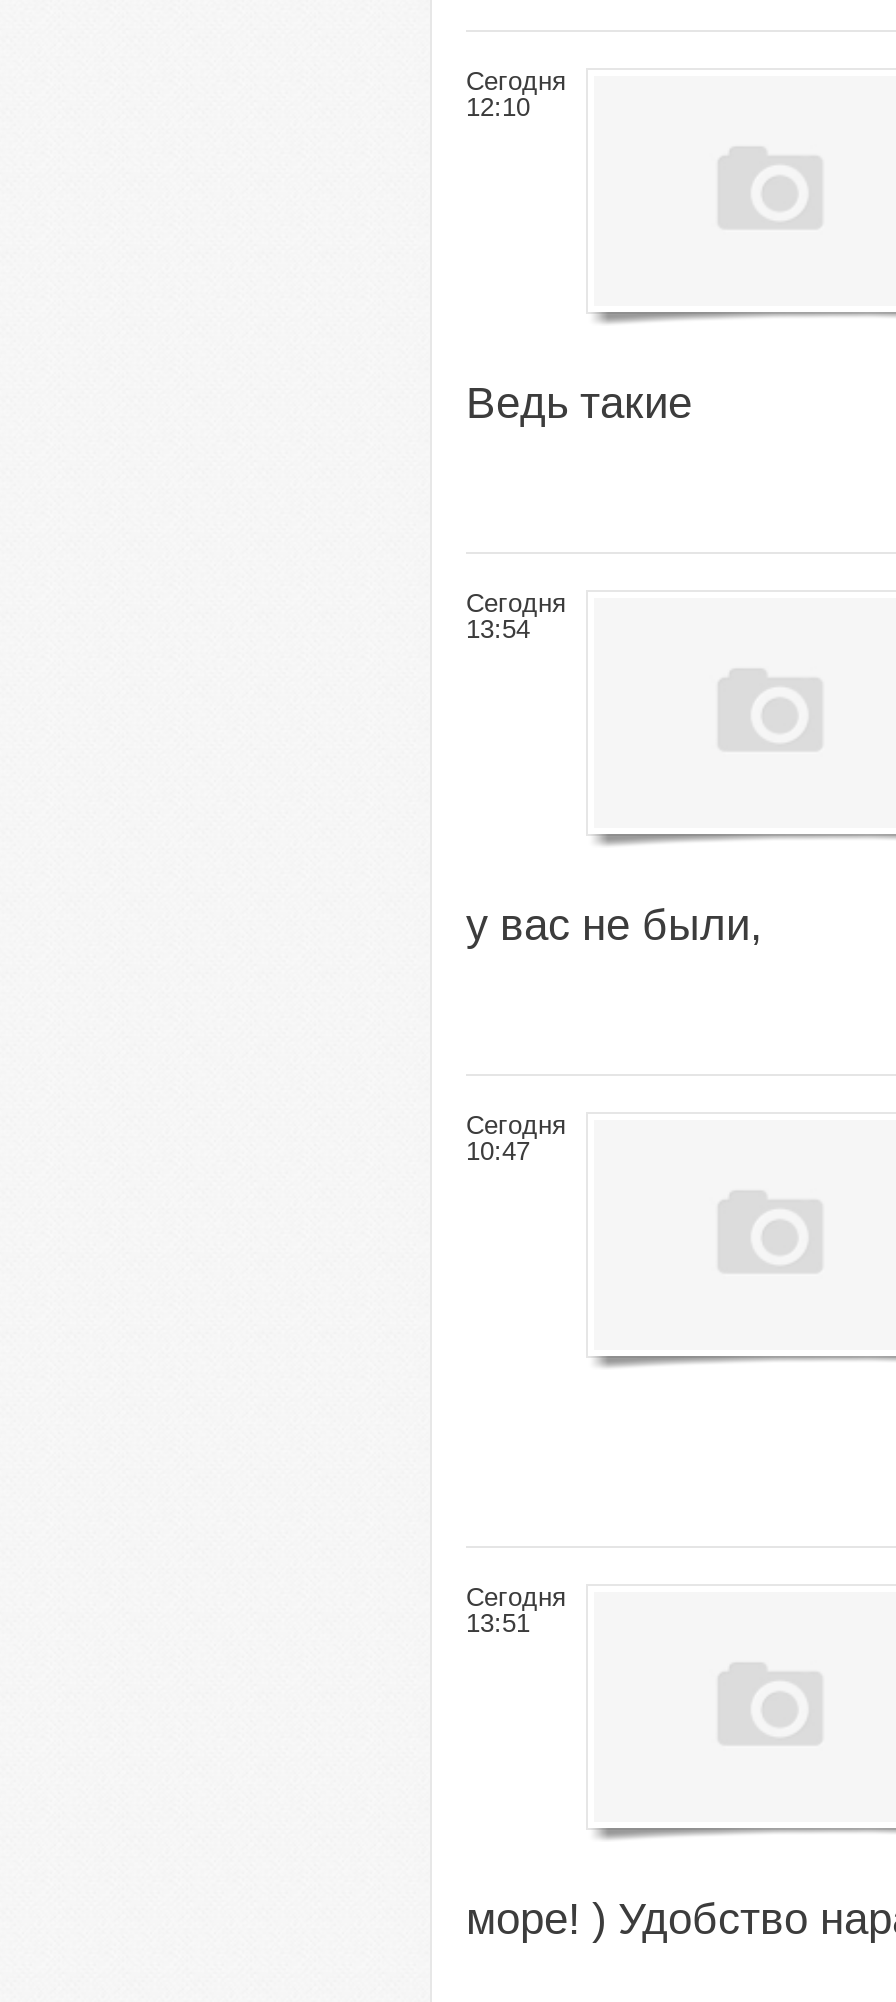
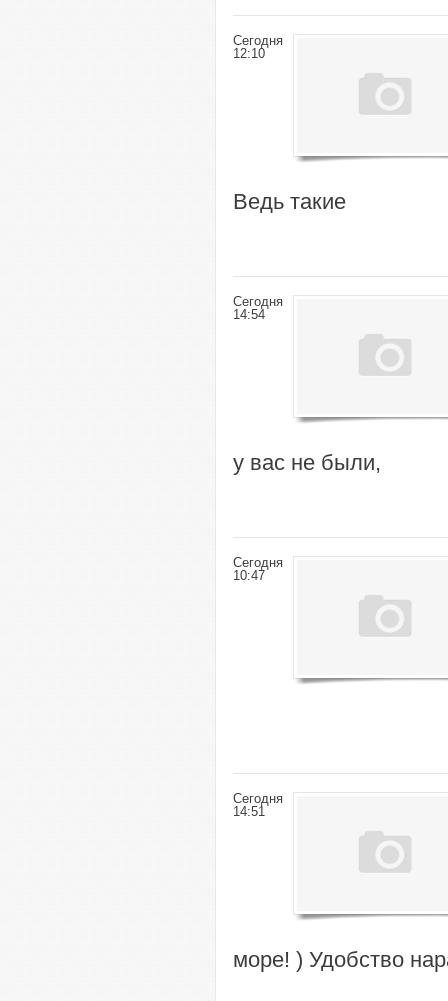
- 13:54
+ 14:54

- 13:51
+ 14:51
